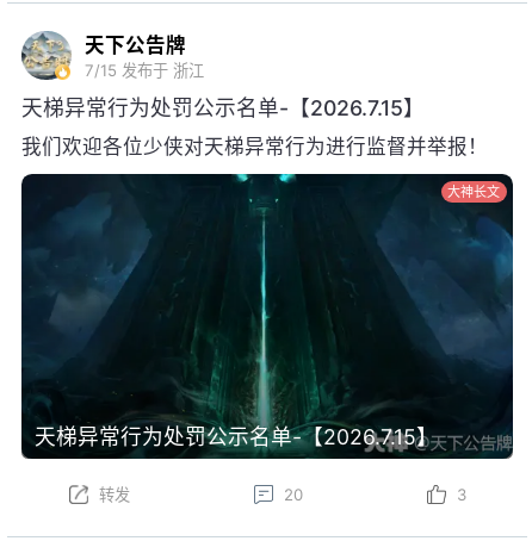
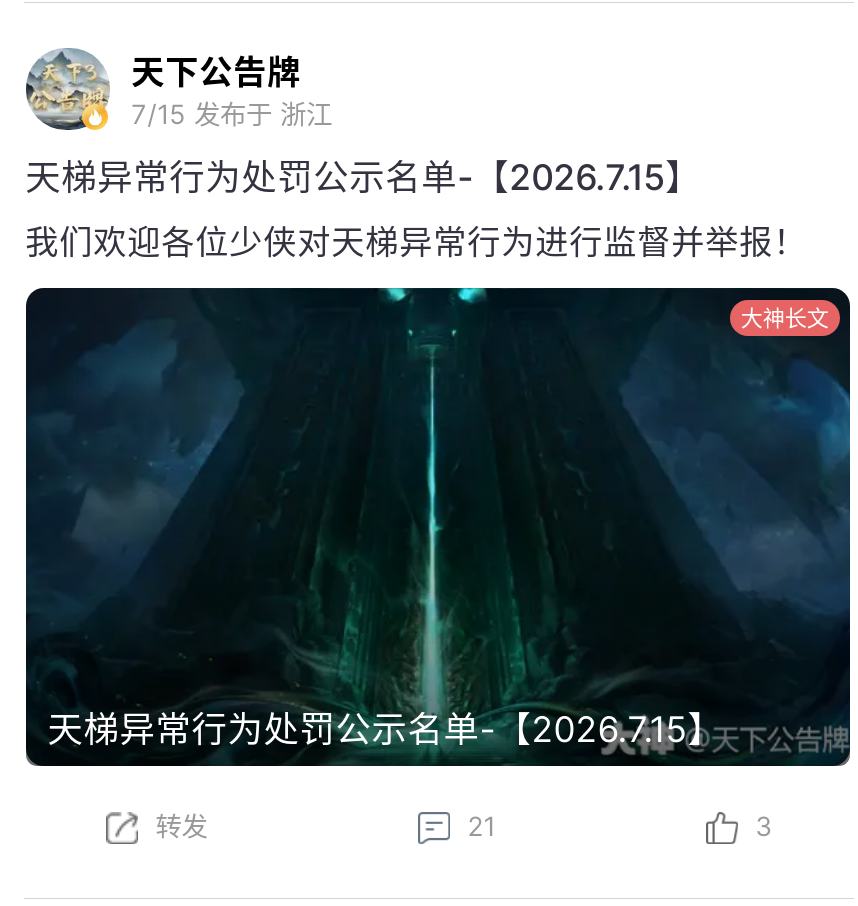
- 20
+ 21
